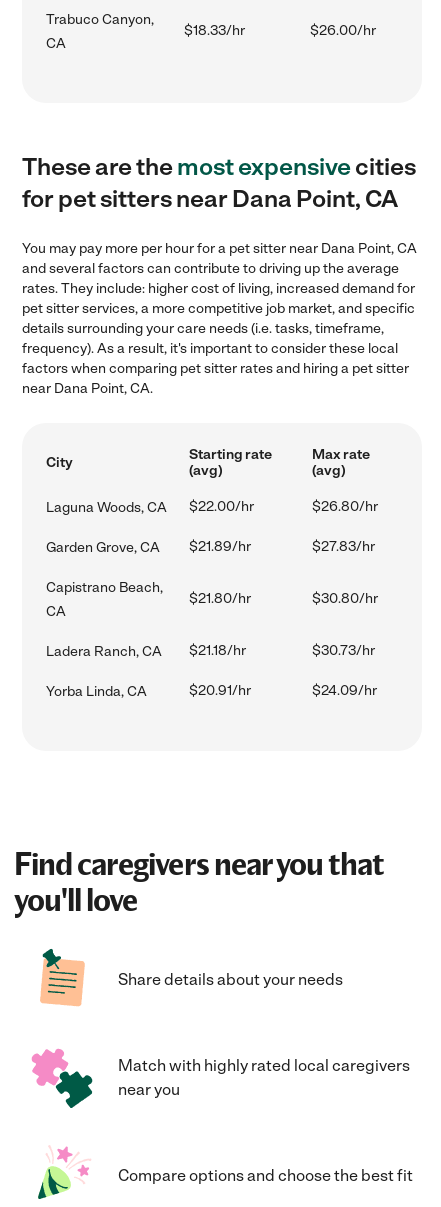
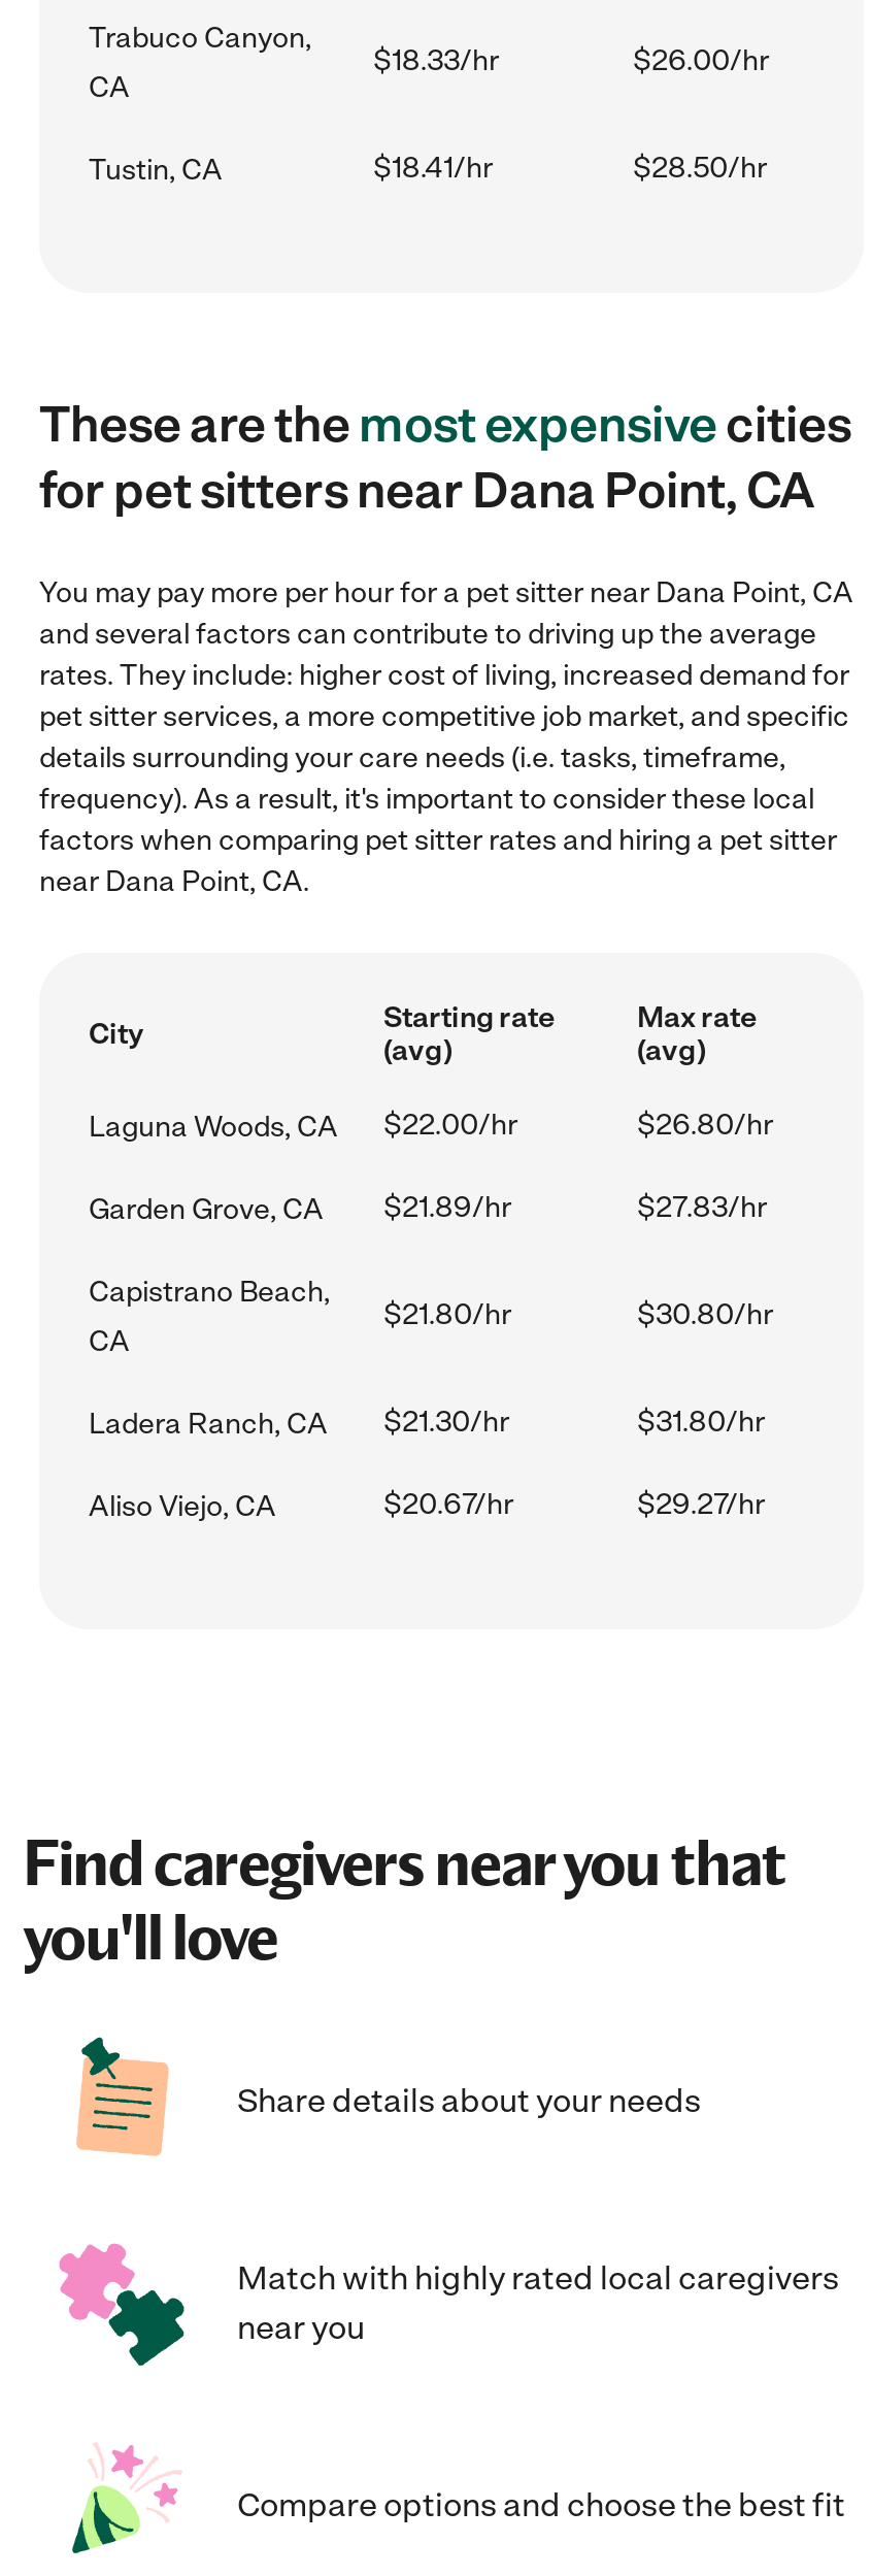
+ Tustin, CA
+ $18.41/hr
+ $28.50/hr

- $21.18/hr
- $30.73/hr
+ $21.30/hr
+ $31.80/hr

- Yorba Linda, CA
- $20.91/hr
- $24.09/hr
+ Aliso Viejo, CA
+ $20.67/hr
+ $29.27/hr
